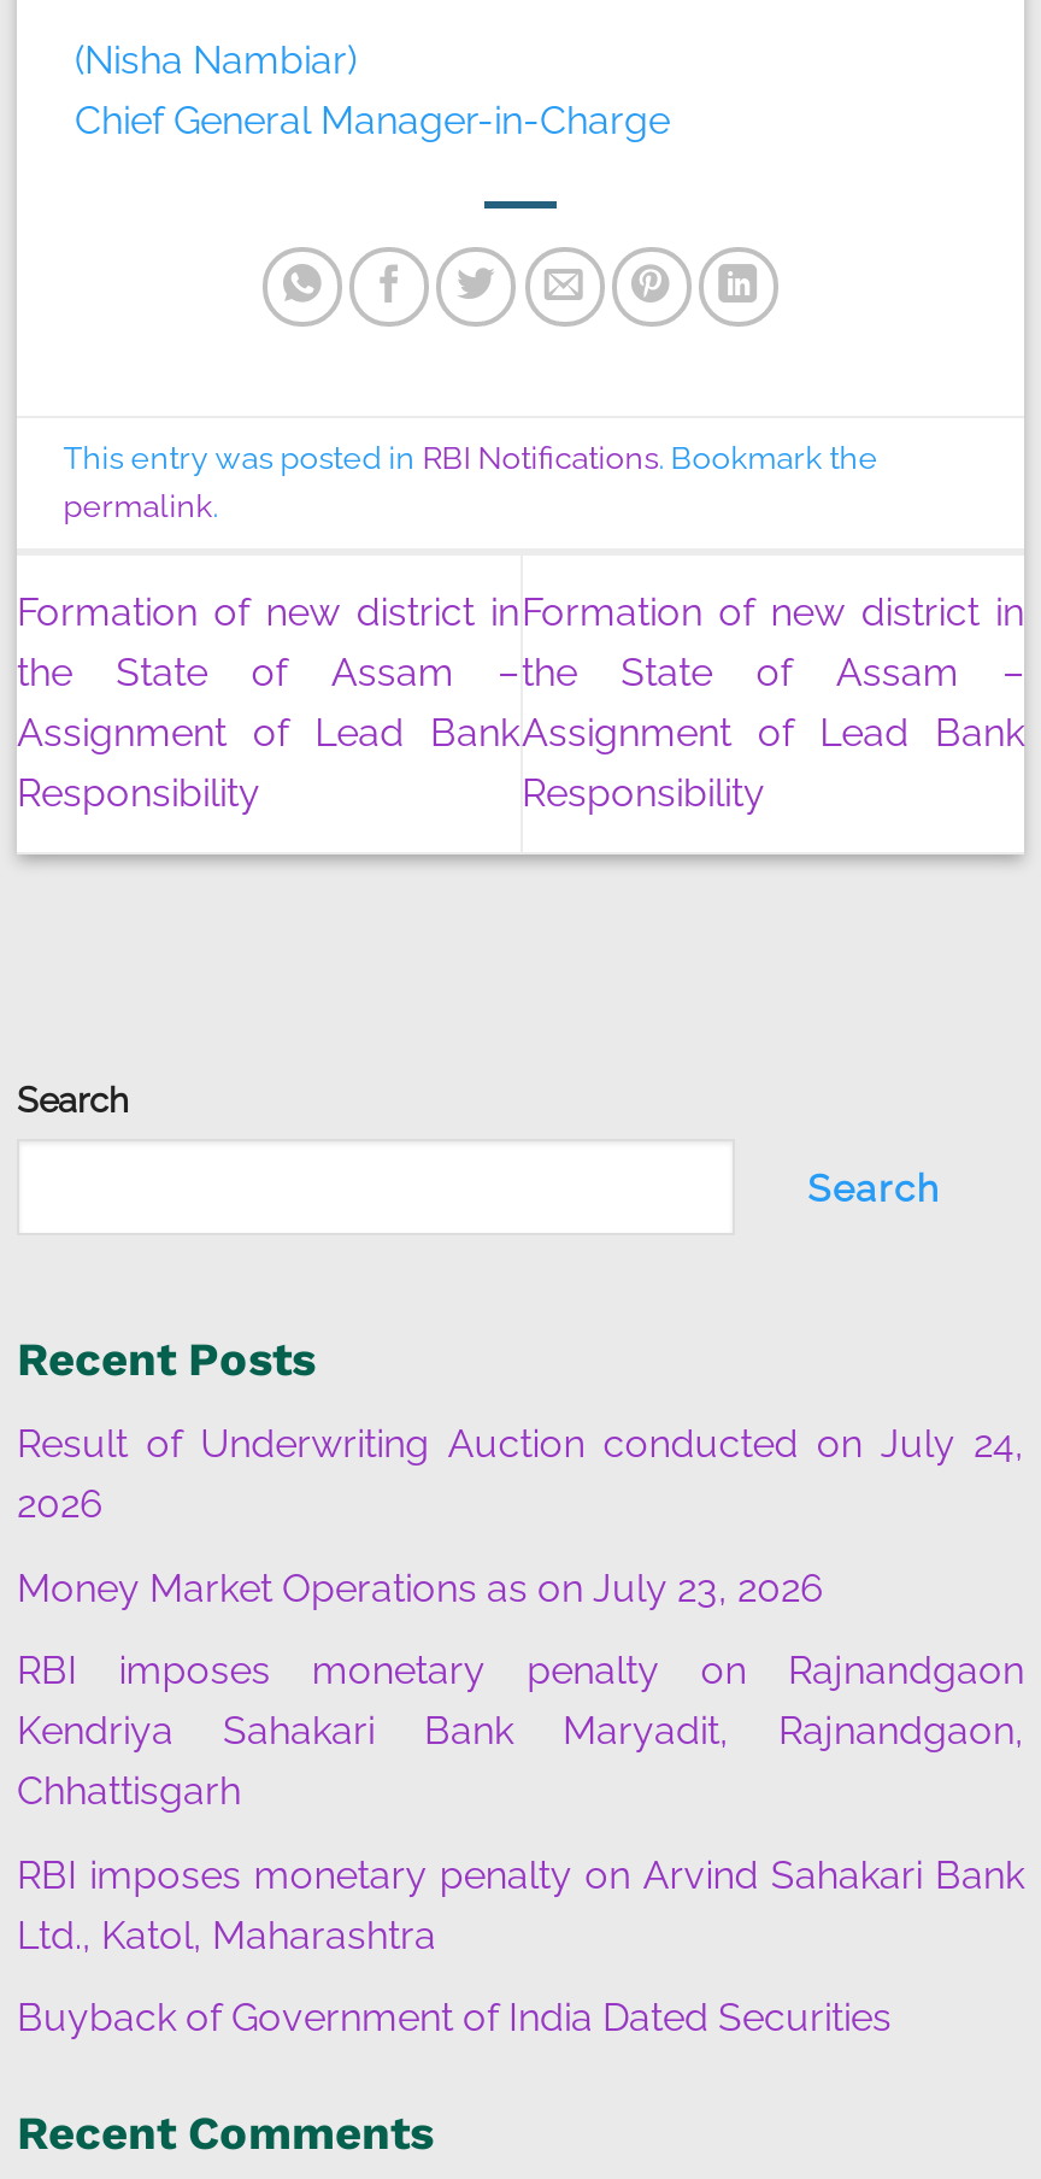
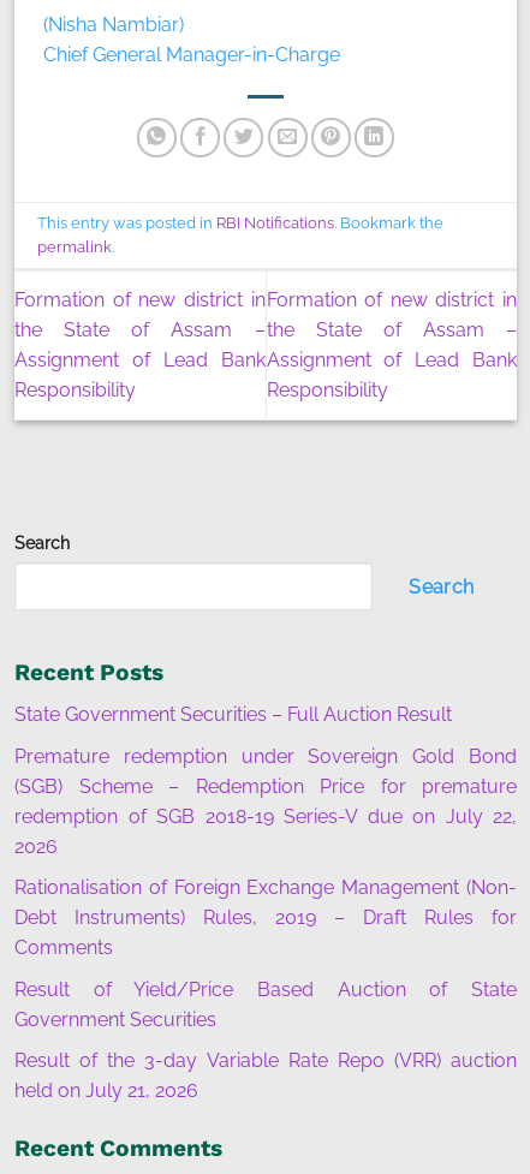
- Result of Underwriting Auction conducted on July 24,
+ State Government Securities – Full Auction Result
+ Premature redemption under Sovereign Gold Bond
+ (SGB) Scheme – Redemption Price for premature
+ redemption of SGB 2018-19 Series-V due on July 22,

- Money Market Operations as on July 23, 2026
- RBI imposes monetary penalty on Rajnandgaon
- Kendriya Sahakari Bank Maryadit, Rajnandgaon,
- Chhattisgarh
- RBI imposes monetary penalty on Arvind Sahakari Bank
- Ltd., Katol, Maharashtra
- Buyback of Government of India Dated Securities
+ Rationalisation of Foreign Exchange Management (Non-
+ Debt Instruments) Rules, 2019 – Draft Rules for
+ Comments
+ Result of Yield/Price Based Auction of State
+ Government Securities
+ Result of the 3-day Variable Rate Repo (VRR) auction
+ held on July 21, 2026
